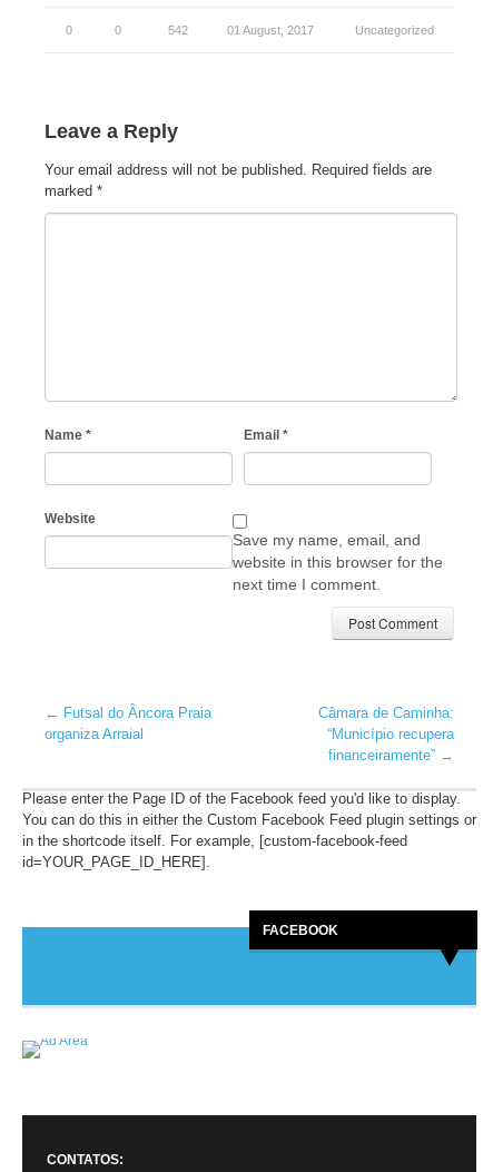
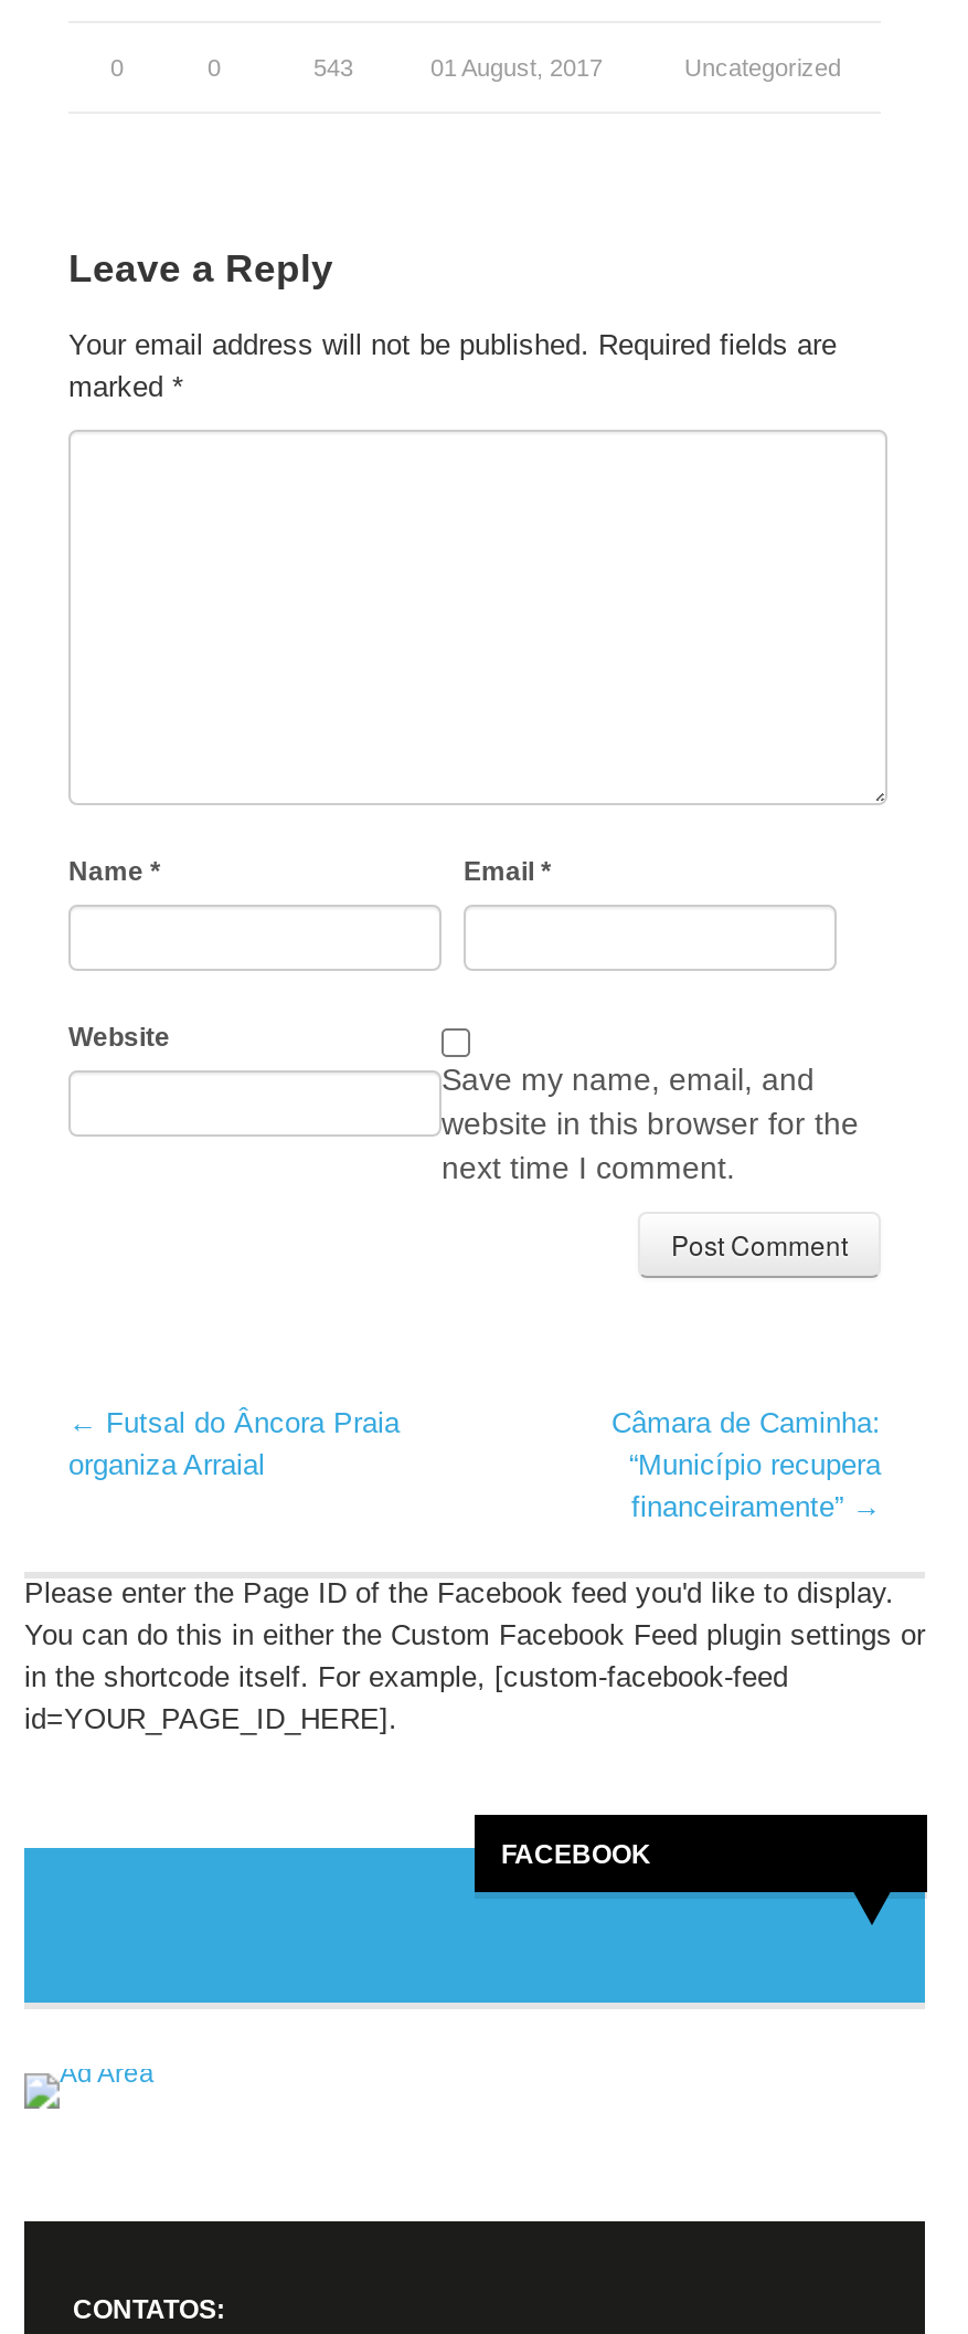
- 542
+ 543
